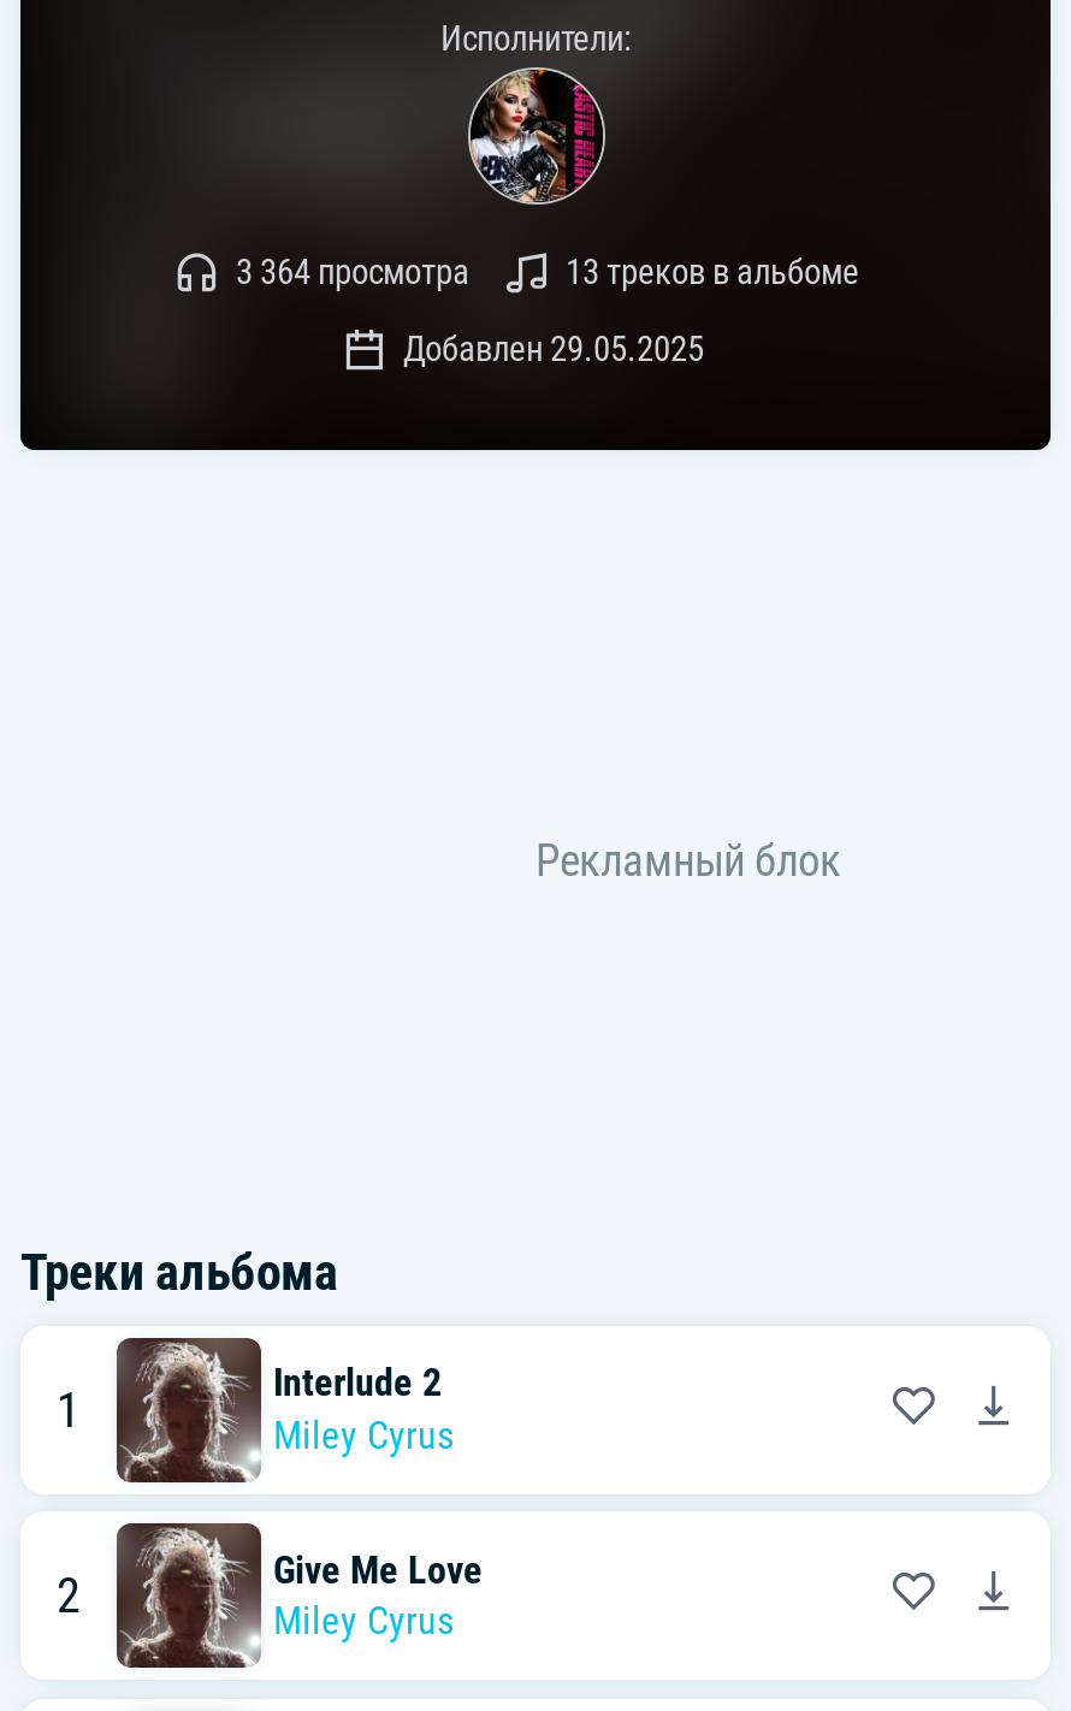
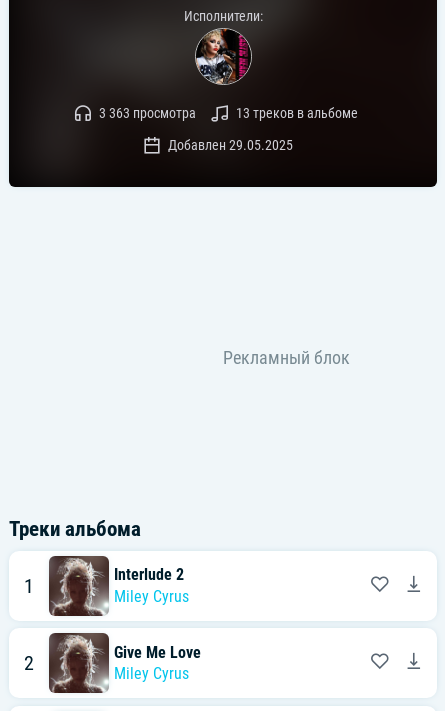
- 3 364 просмотра
+ 3 363 просмотра
